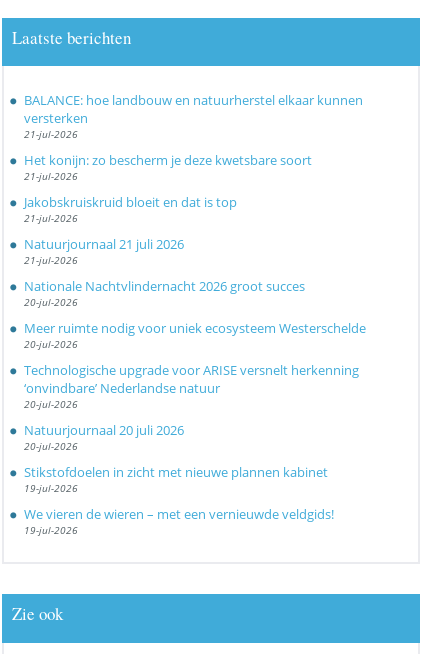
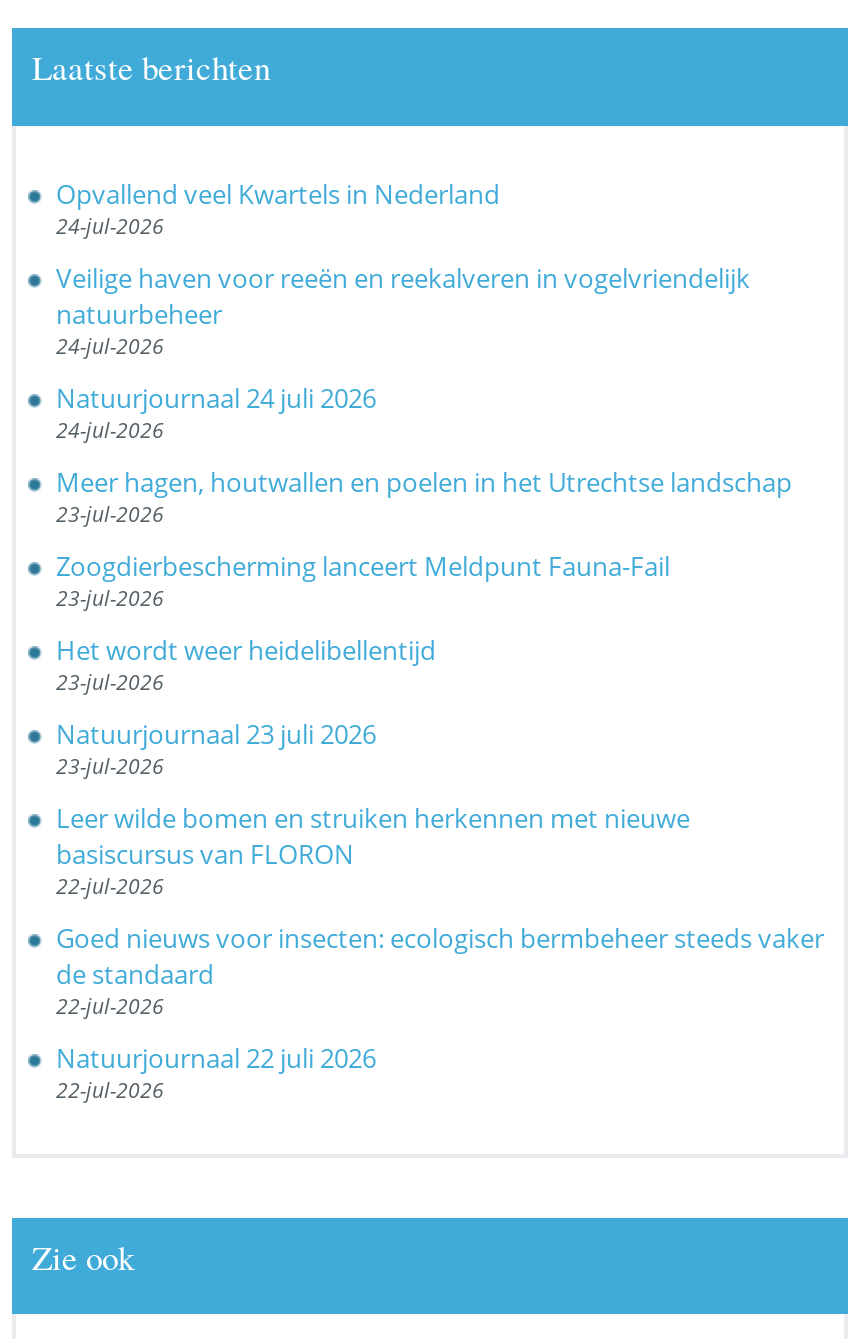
- BALANCE: hoe landbouw en natuurherstel elkaar kunnen
- versterken
- 21-jul-2026
+ Opvallend veel Kwartels in Nederland
+ 24-jul-2026

- Het konijn: zo bescherm je deze kwetsbare soort
- 21-jul-2026
+ Veilige haven voor reeën en reekalveren in vogelvriendelijk
+ natuurbeheer
+ 24-jul-2026

- Jakobskruiskruid bloeit en dat is top
- 21-jul-2026
+ Natuurjournaal 24 juli 2026
+ 24-jul-2026

- Natuurjournaal 21 juli 2026
- 21-jul-2026
+ Meer hagen, houtwallen en poelen in het Utrechtse landschap
+ 23-jul-2026

- Nationale Nachtvlindernacht 2026 groot succes
- 20-jul-2026
+ Zoogdierbescherming lanceert Meldpunt Fauna-Fail
+ 23-jul-2026

- Meer ruimte nodig voor uniek ecosysteem Westerschelde
- 20-jul-2026
+ Het wordt weer heidelibellentijd
+ 23-jul-2026

- Technologische upgrade voor ARISE versnelt herkenning
- ‘onvindbare’ Nederlandse natuur
- 20-jul-2026
+ Natuurjournaal 23 juli 2026
+ 23-jul-2026

- Natuurjournaal 20 juli 2026
- 20-jul-2026
+ Leer wilde bomen en struiken herkennen met nieuwe
+ basiscursus van FLORON
+ 22-jul-2026

- Stikstofdoelen in zicht met nieuwe plannen kabinet
- 19-jul-2026
+ Goed nieuws voor insecten: ecologisch bermbeheer steeds vaker
+ de standaard
+ 22-jul-2026

- We vieren de wieren – met een vernieuwde veldgids!
- 19-jul-2026
+ Natuurjournaal 22 juli 2026
+ 22-jul-2026
